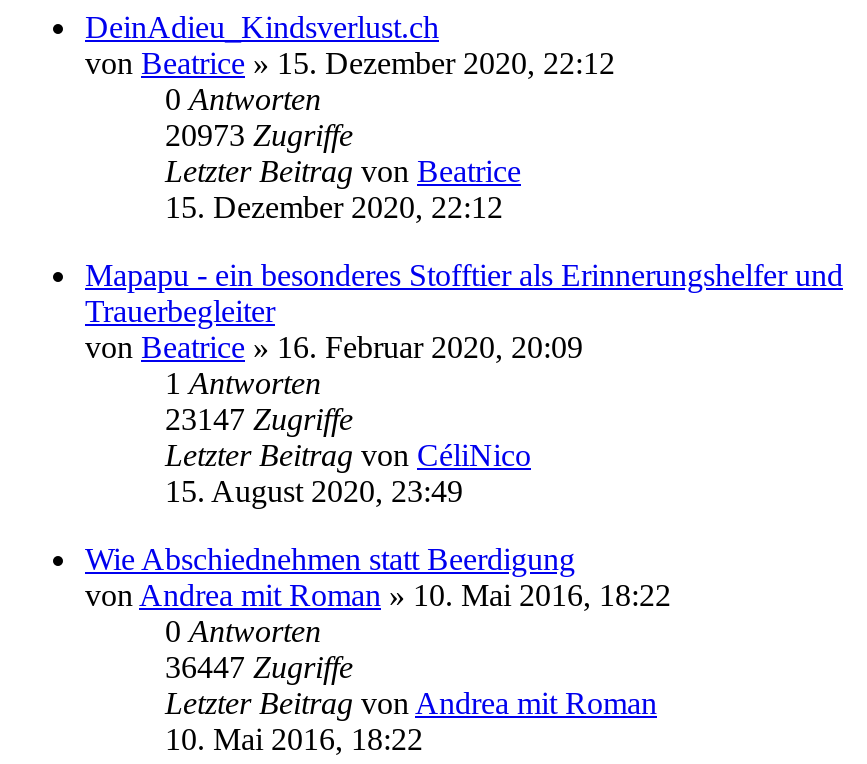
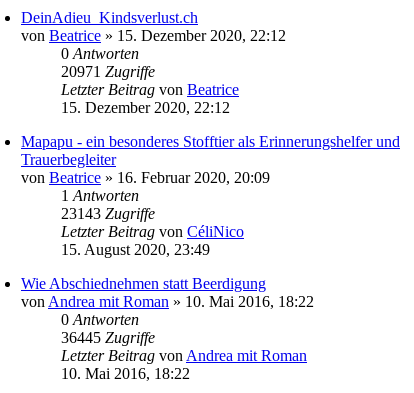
- 20973 Zugriffe
+ 20971 Zugriffe

- 23147 Zugriffe
+ 23143 Zugriffe

- 36447 Zugriffe
+ 36445 Zugriffe
